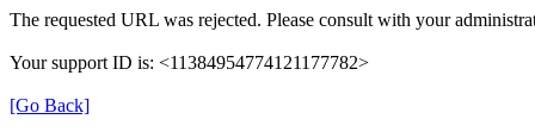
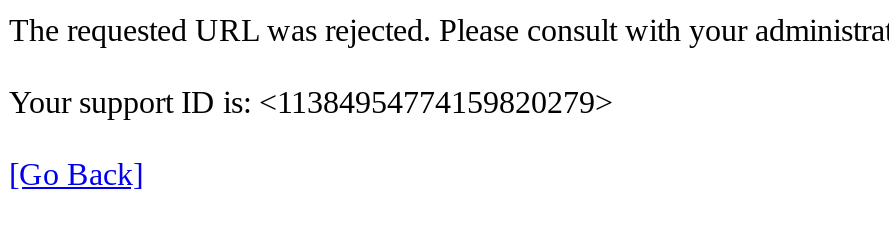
- Your support ID is: <11384954774121177782>
+ Your support ID is: <11384954774159820279>
